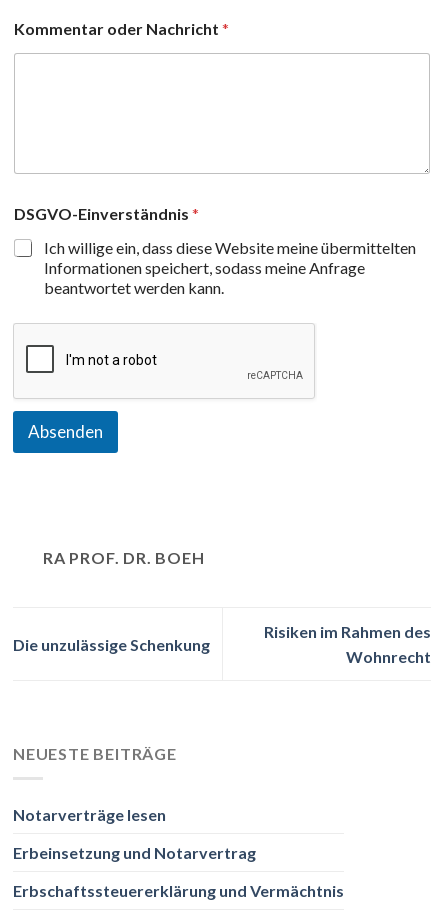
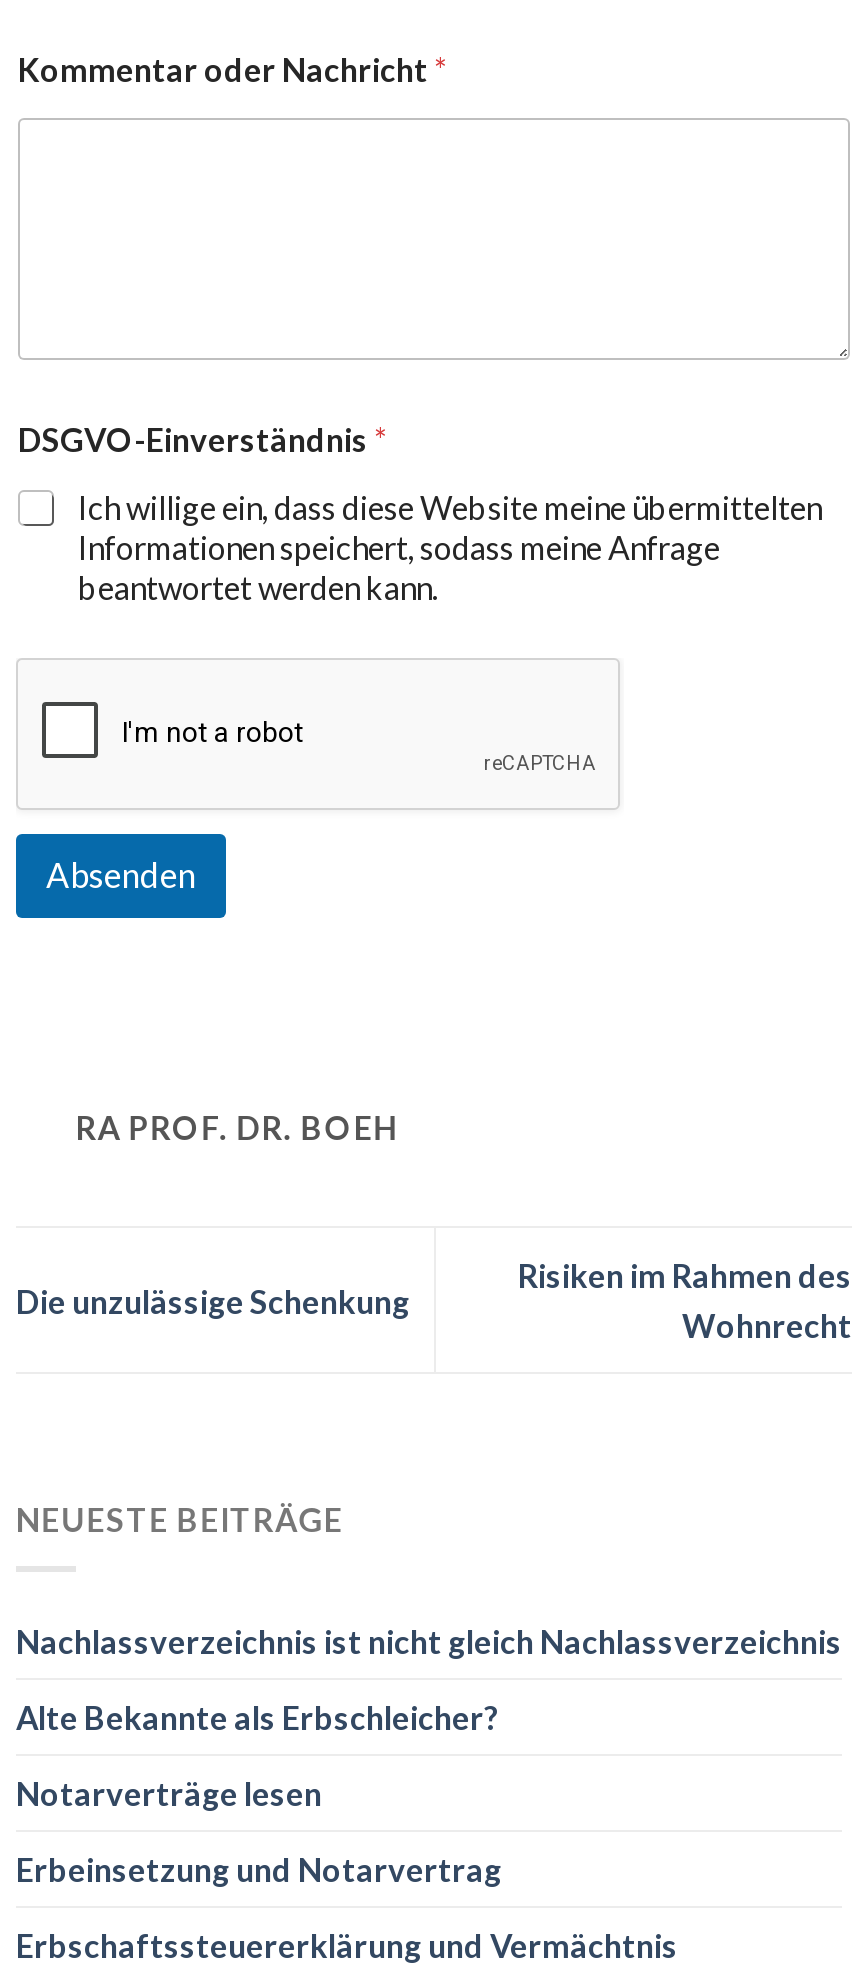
+ Nachlassverzeichnis ist nicht gleich Nachlassverzeichnis
+ Alte Bekannte als Erbschleicher?
